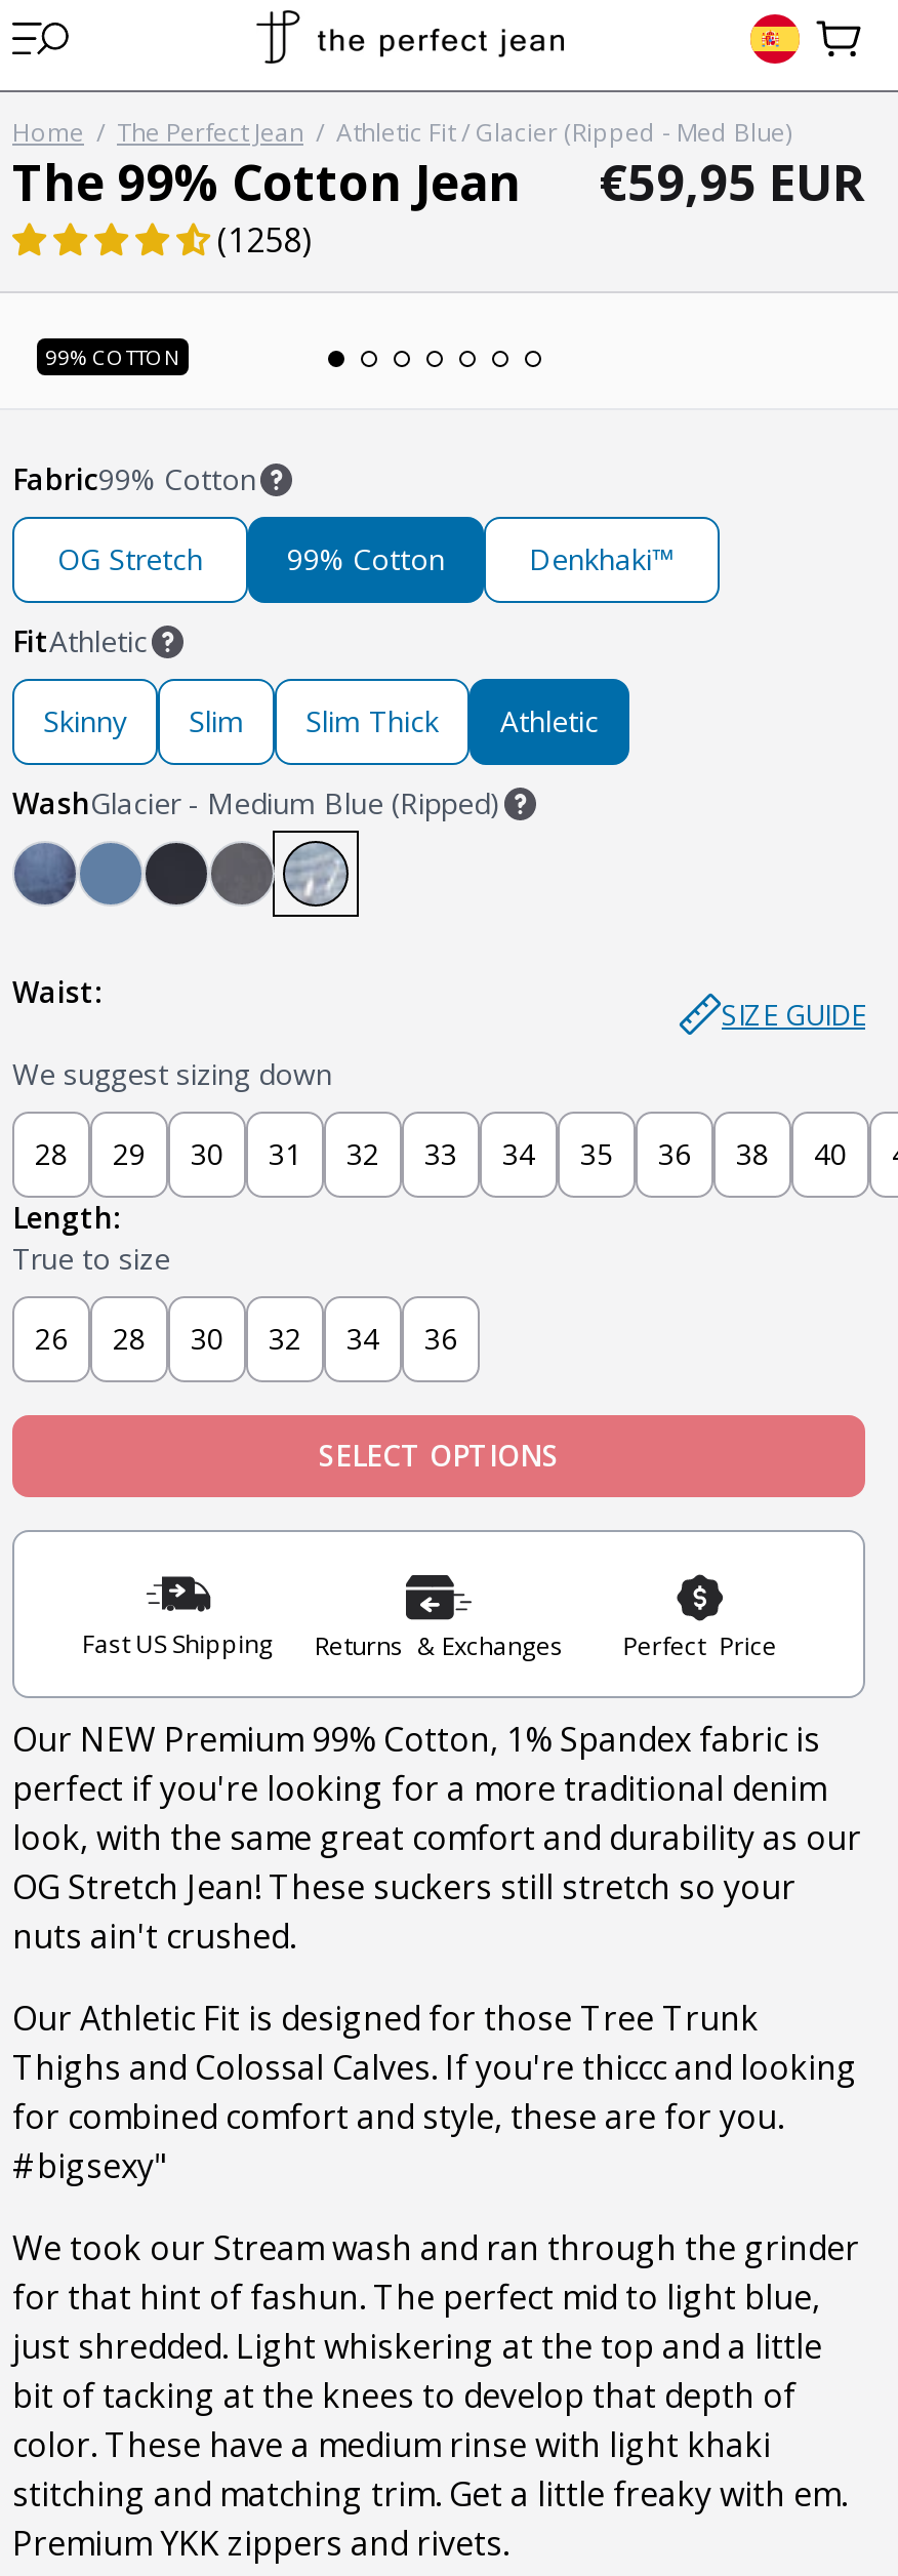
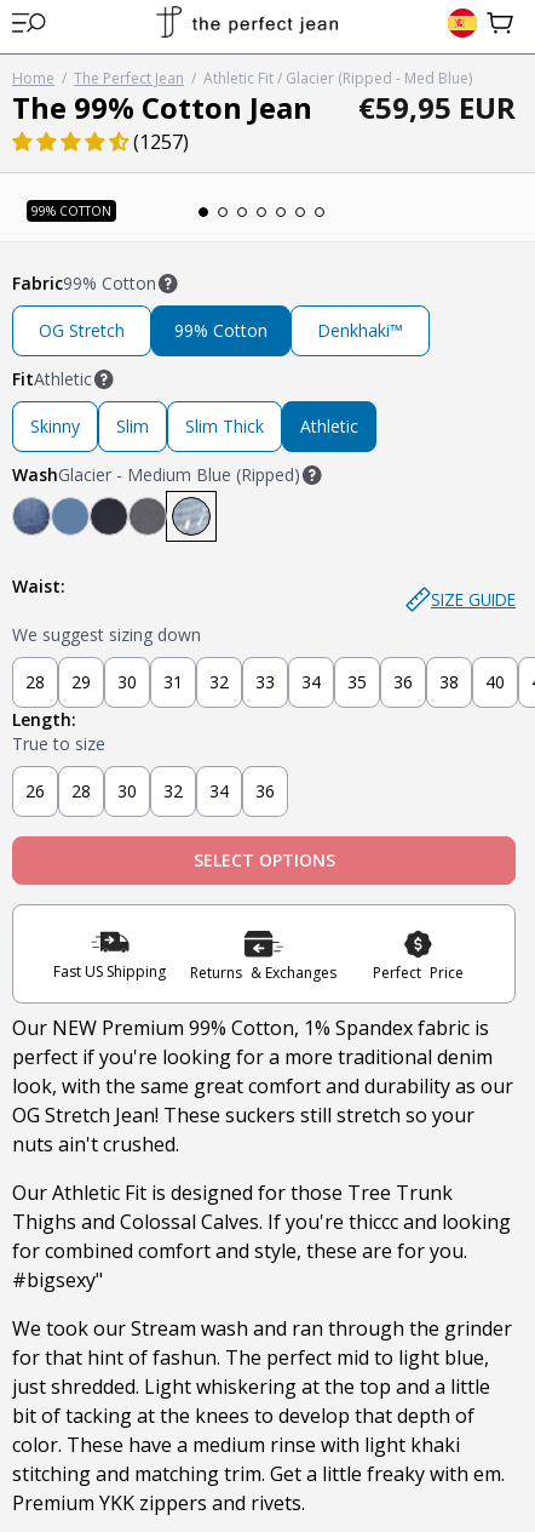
- (1258)
+ (1257)
